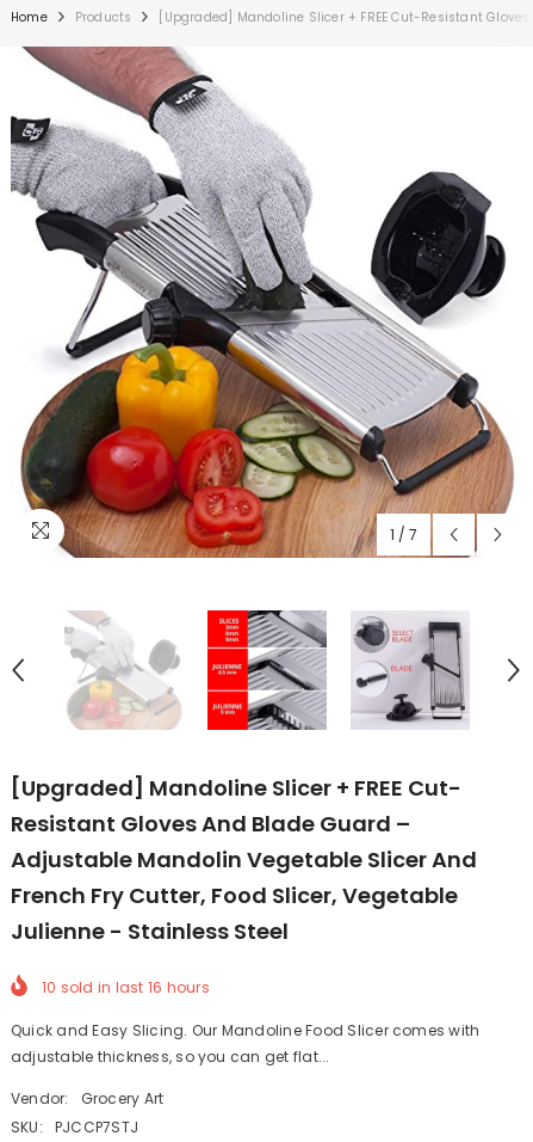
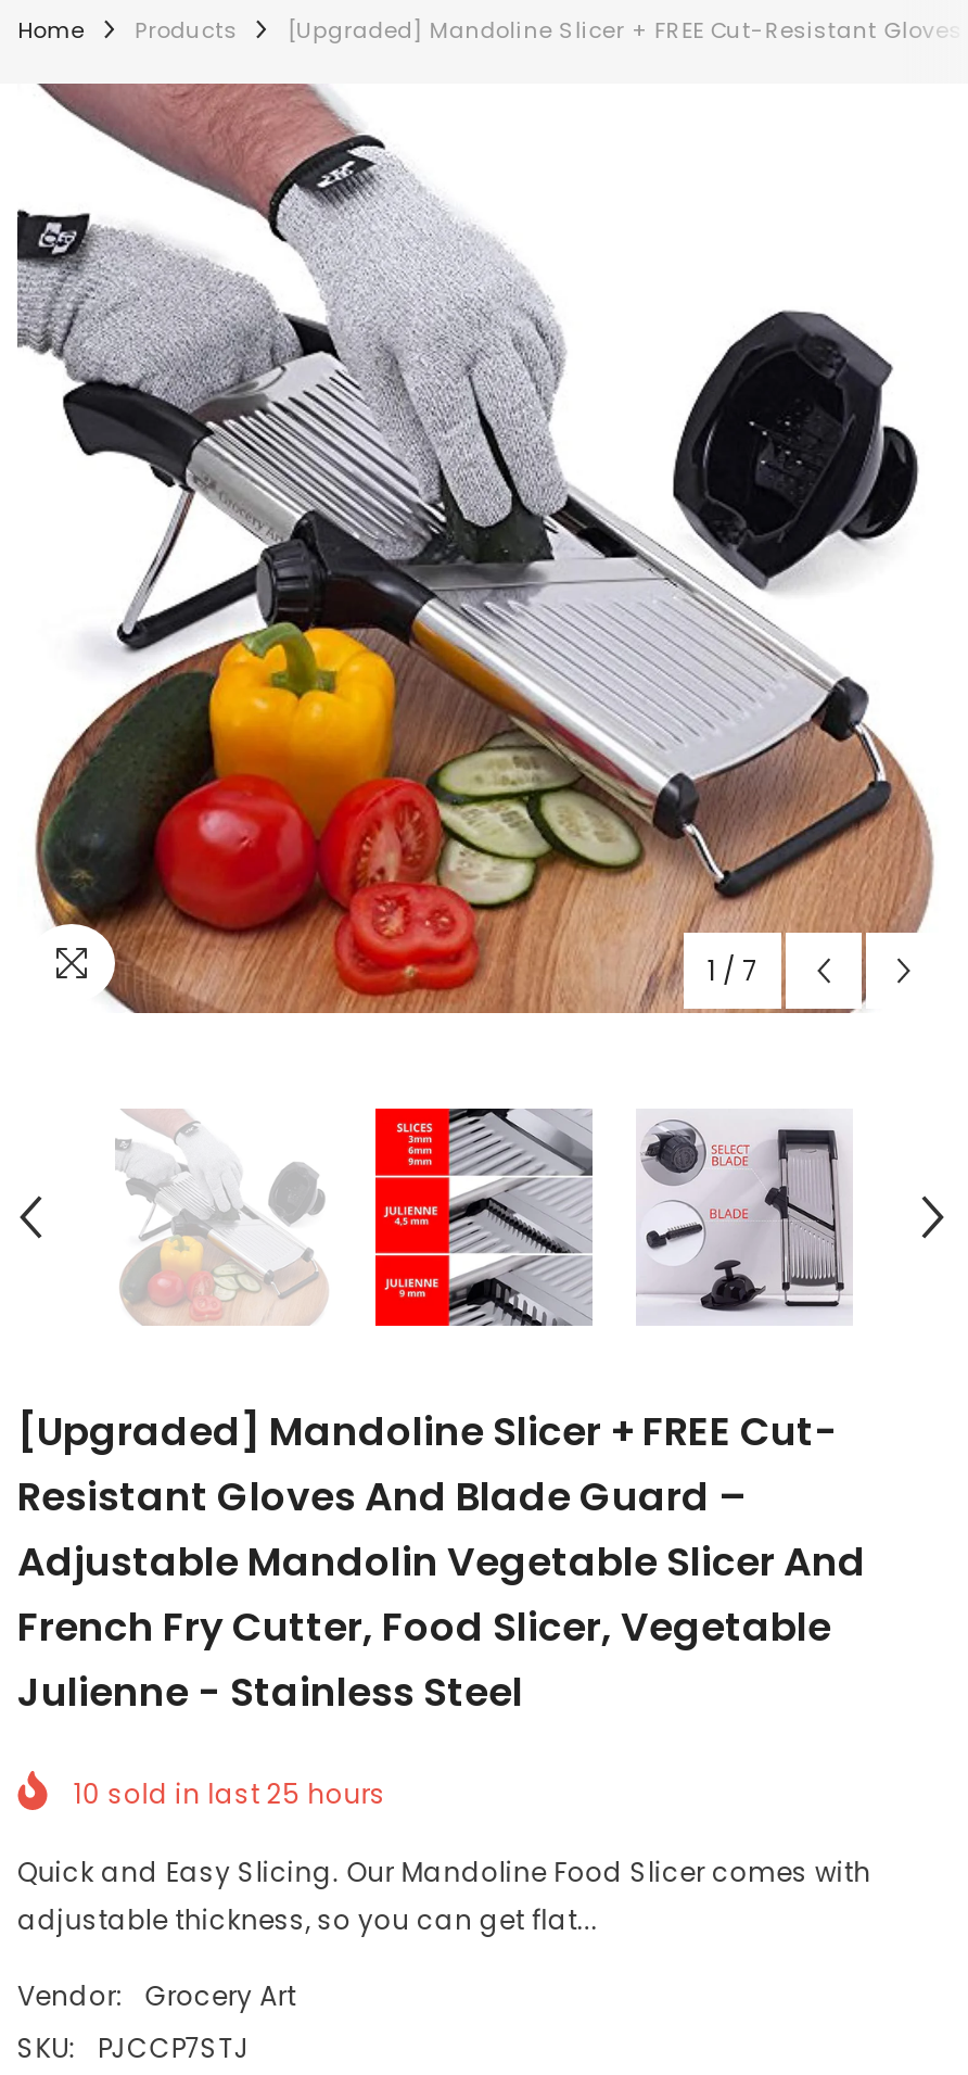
- 10 sold in last 16 hours
+ 10 sold in last 25 hours
